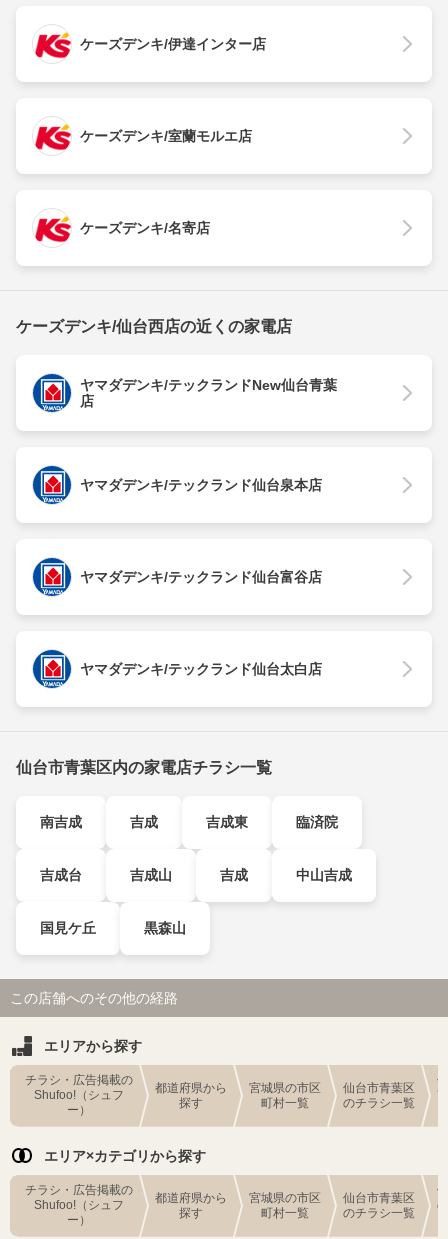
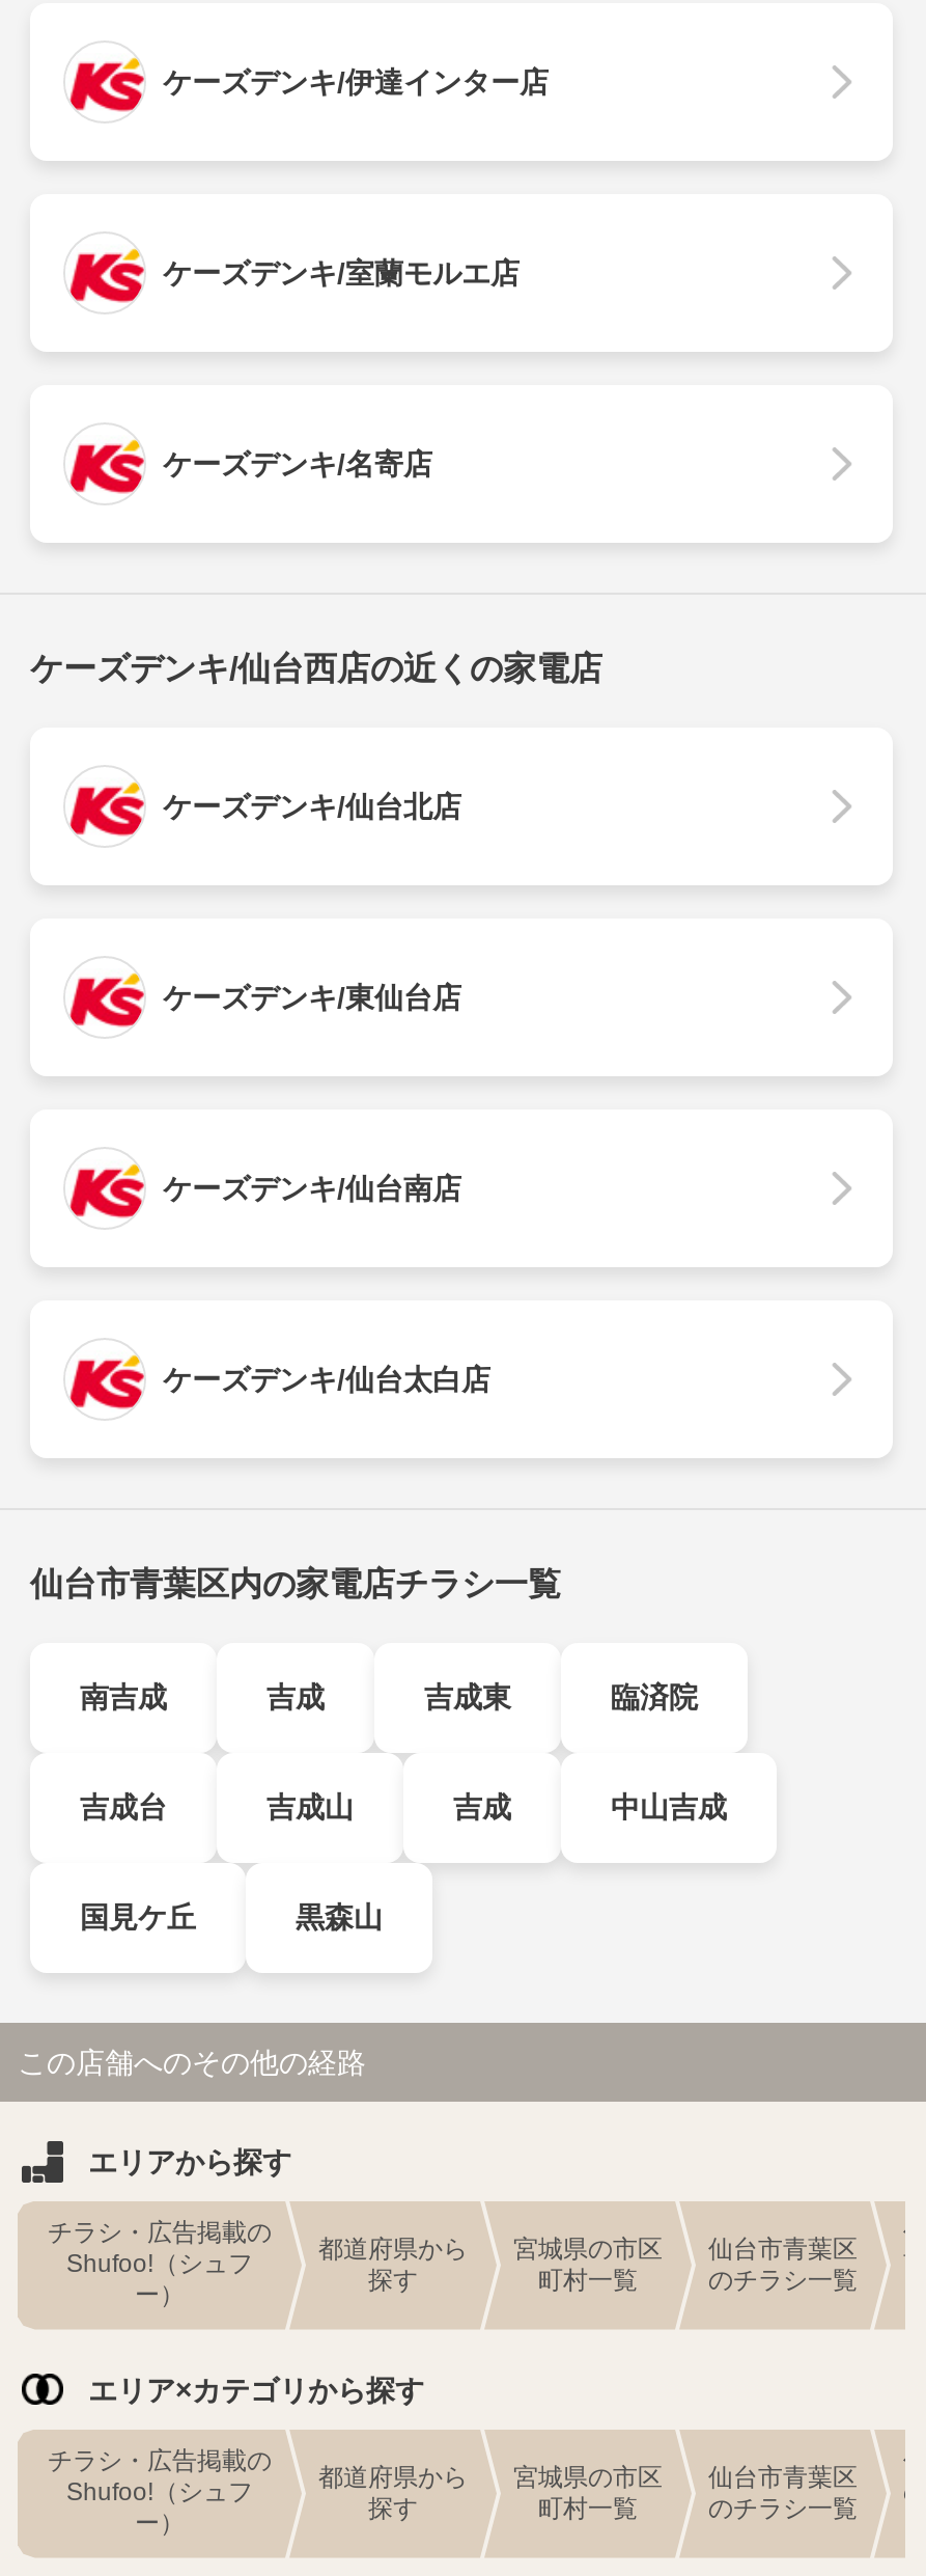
- [image]
- ヤマダデンキ/テックランドNew仙台青葉
- 店
+ [image]
+ ケーズデンキ/仙台北店

- [image]
- ヤマダデンキ/テックランド仙台泉本店
+ [image]
+ ケーズデンキ/東仙台店

- [image]
- ヤマダデンキ/テックランド仙台富谷店
+ [image]
+ ケーズデンキ/仙台南店

- [image]
- ヤマダデンキ/テックランド仙台太白店
+ [image]
+ ケーズデンキ/仙台太白店
